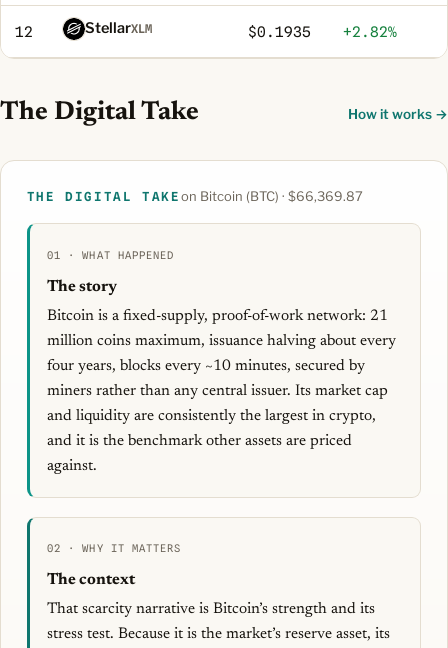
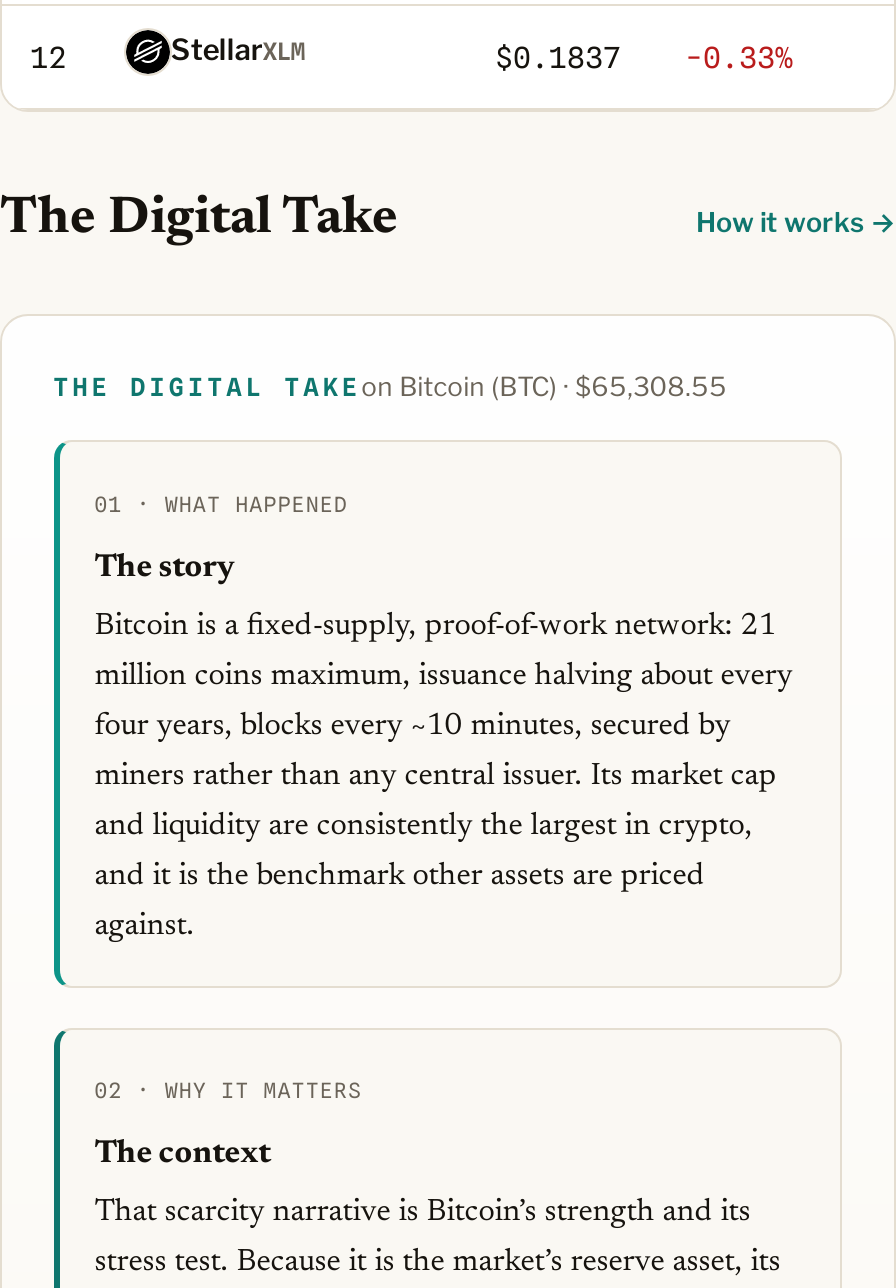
- $0.1935
+ $0.1837

- +2.82%
+ -0.33%

- THE DIGITAL TAKE on Bitcoin (BTC) · $66,369.87
+ THE DIGITAL TAKE on Bitcoin (BTC) · $65,308.55
